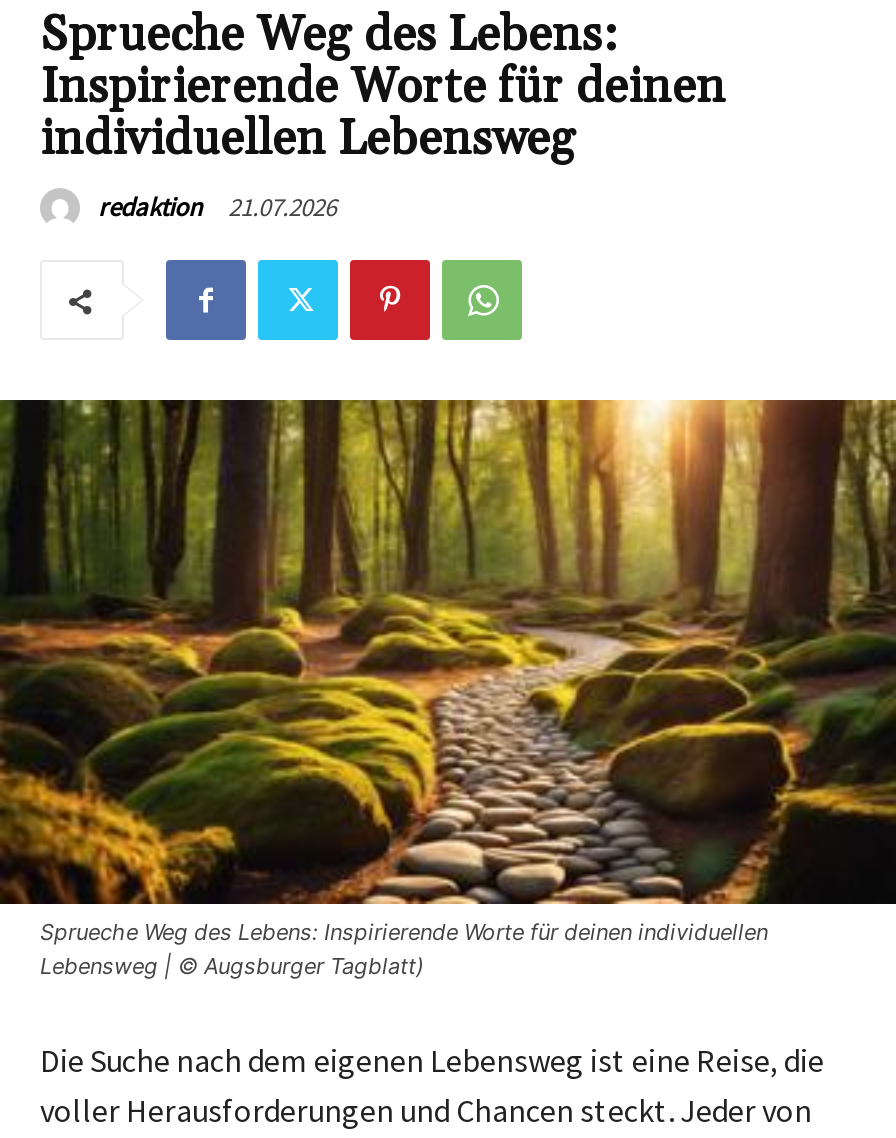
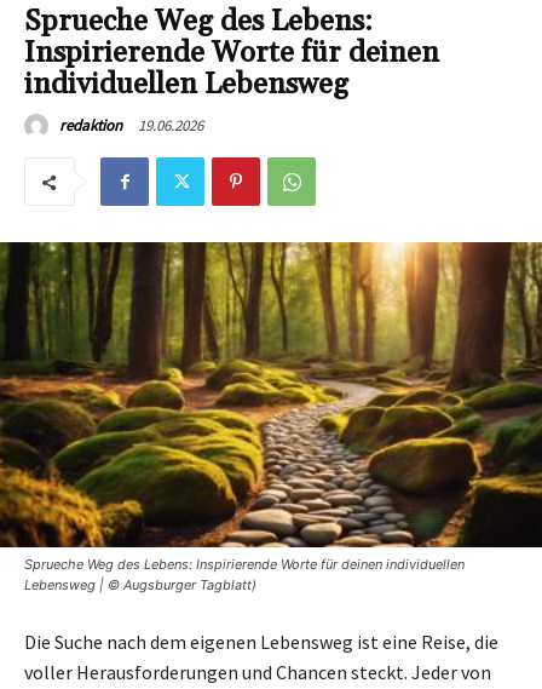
- redaktion 21.07.2026
+ redaktion 19.06.2026
